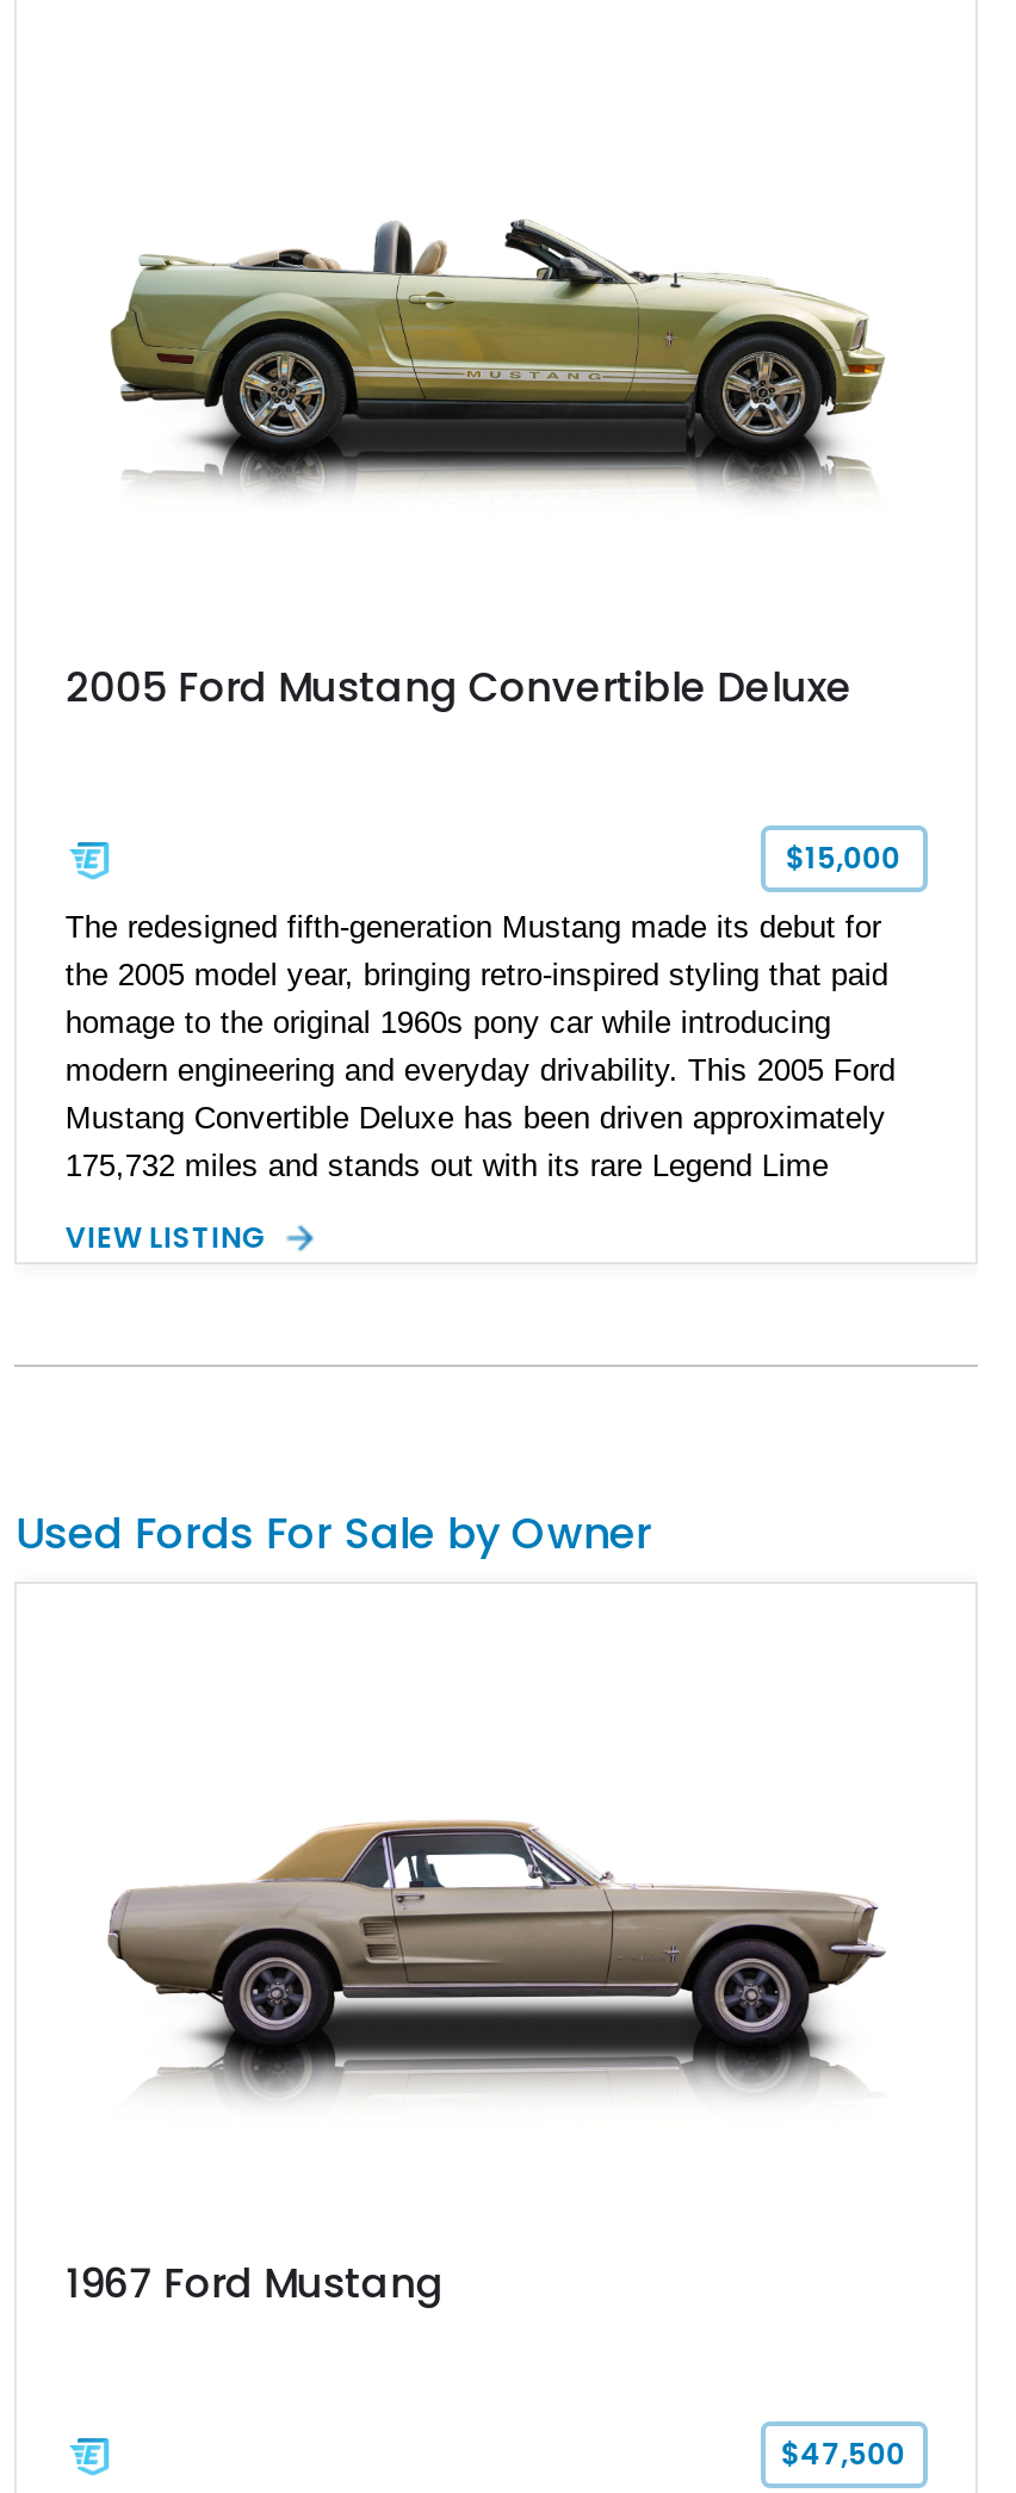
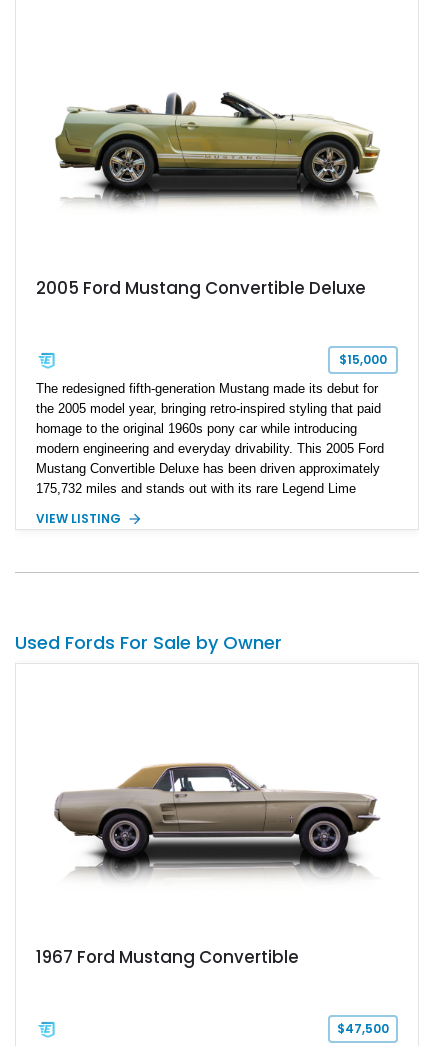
- 1967 Ford Mustang
+ 1967 Ford Mustang Convertible
